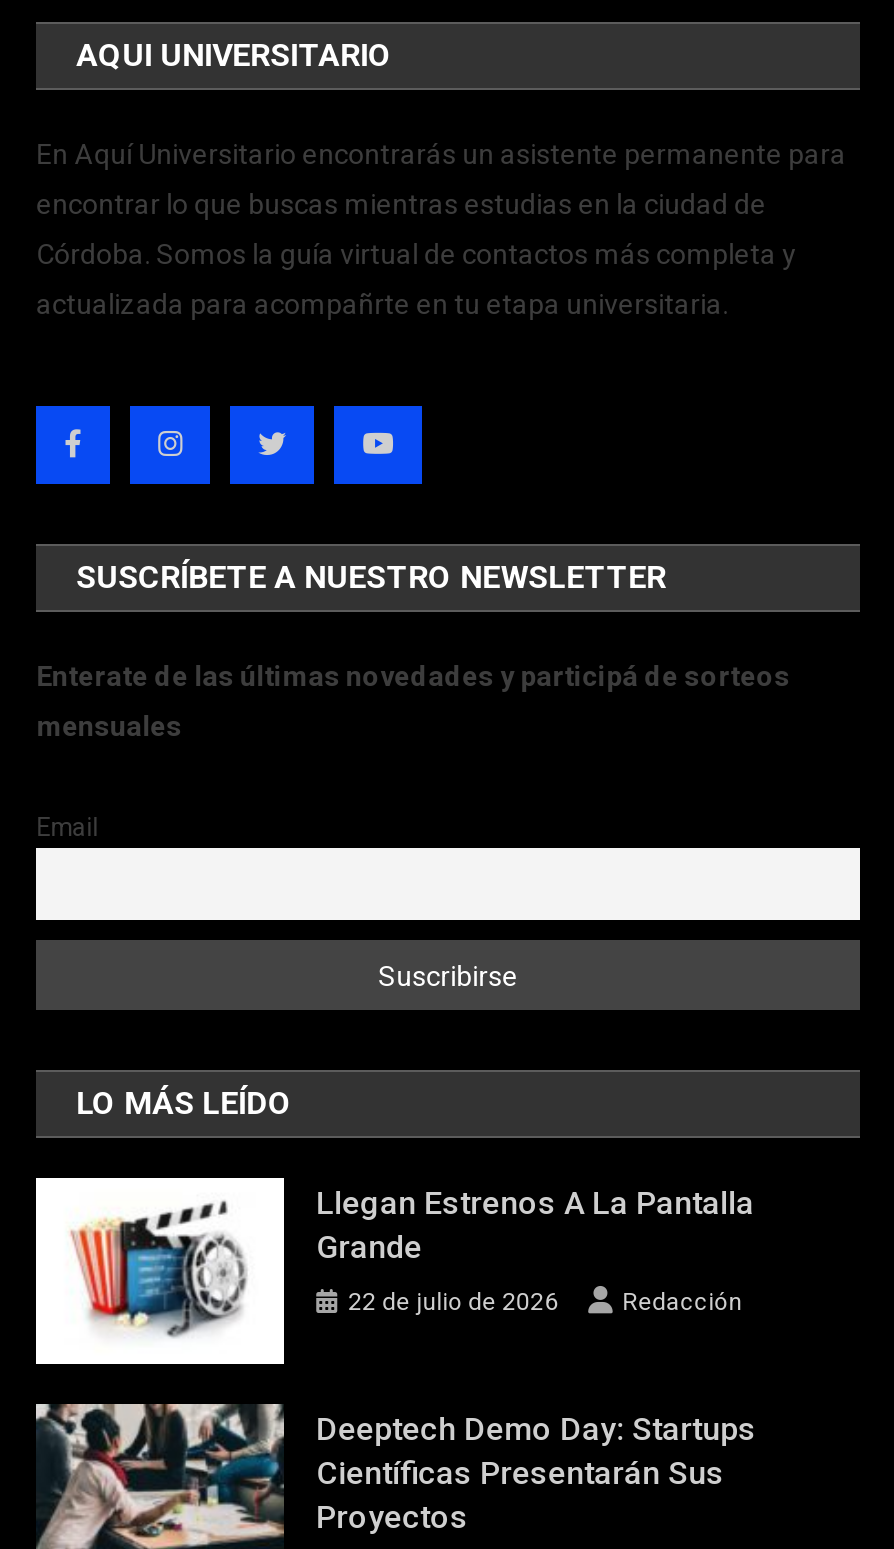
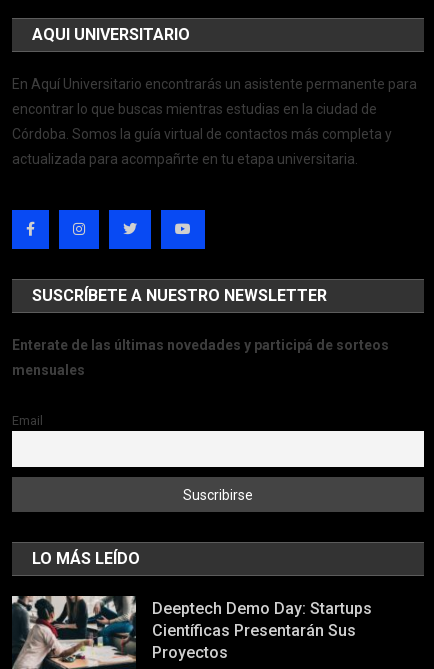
- [image]
- Llegan Estrenos A La Pantalla
- Grande
- 22 de julio de 2026
- Redacción
